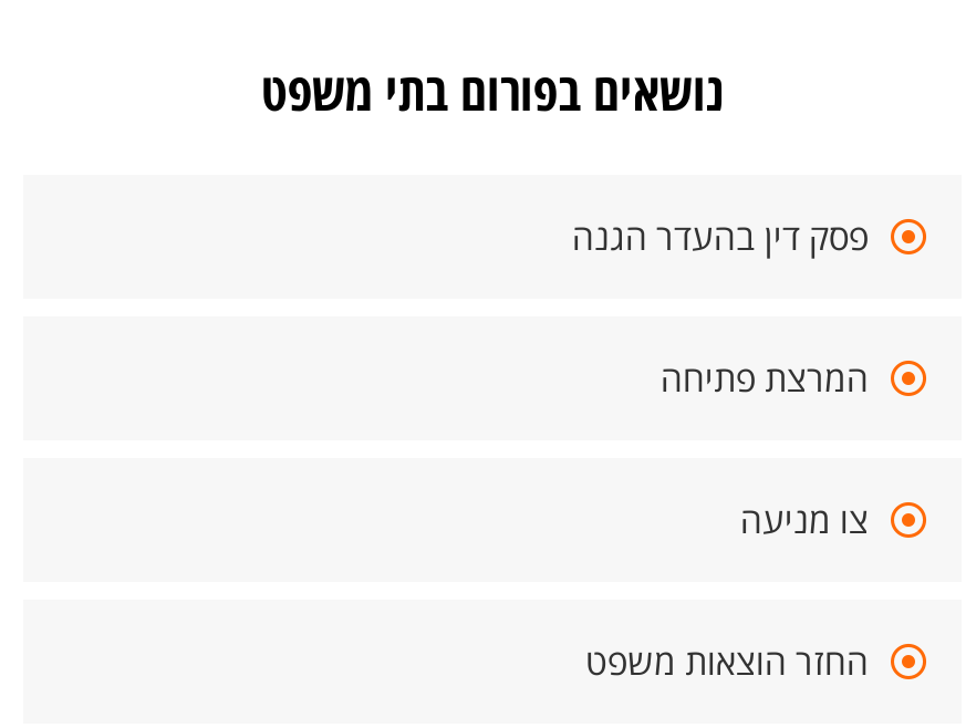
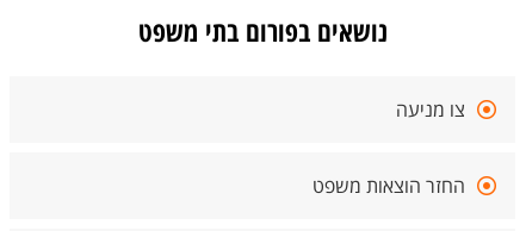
- פסק דין בהעדר הגנה
- המרצת פתיחה
